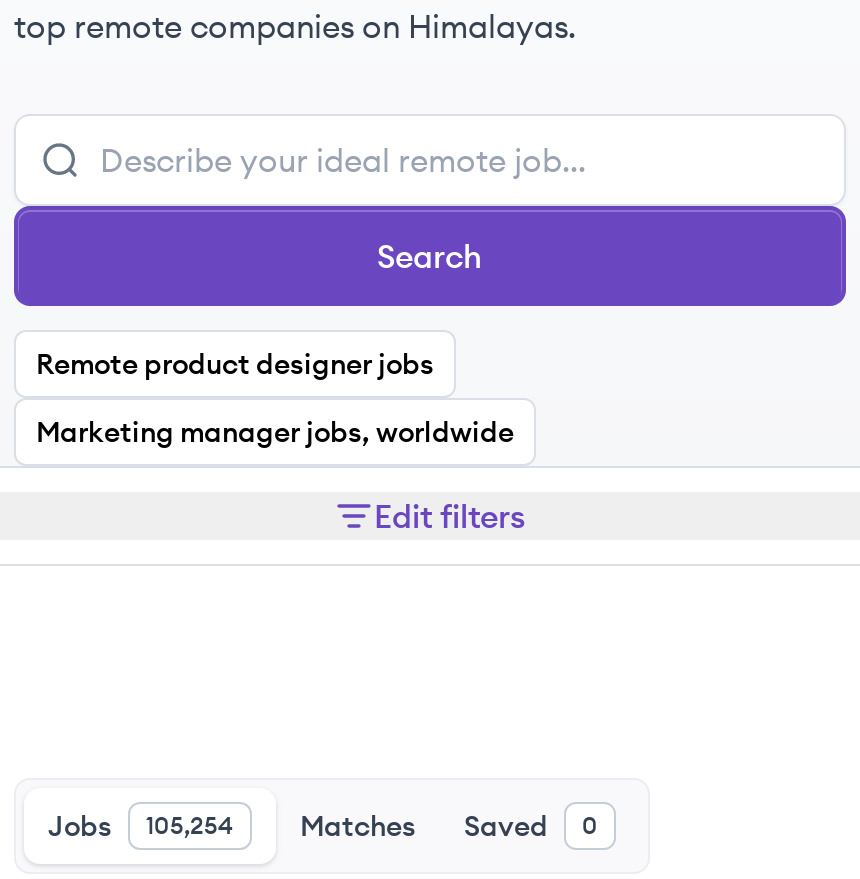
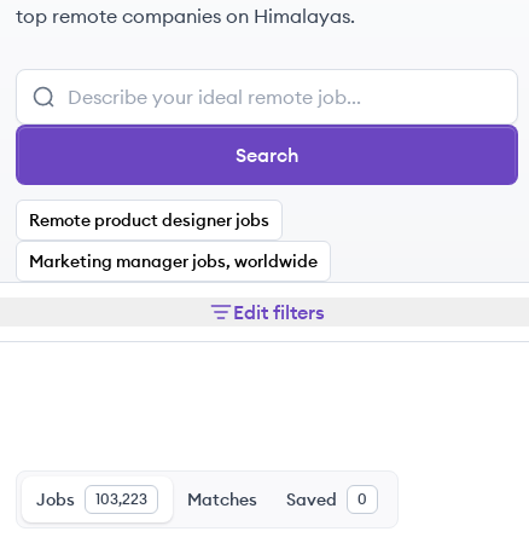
- Jobs 105,254
+ Jobs 103,223
